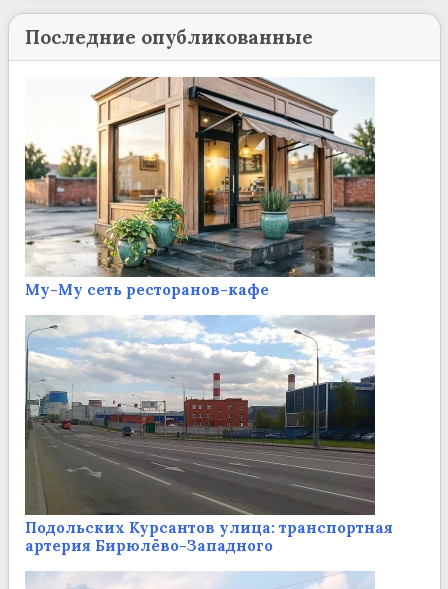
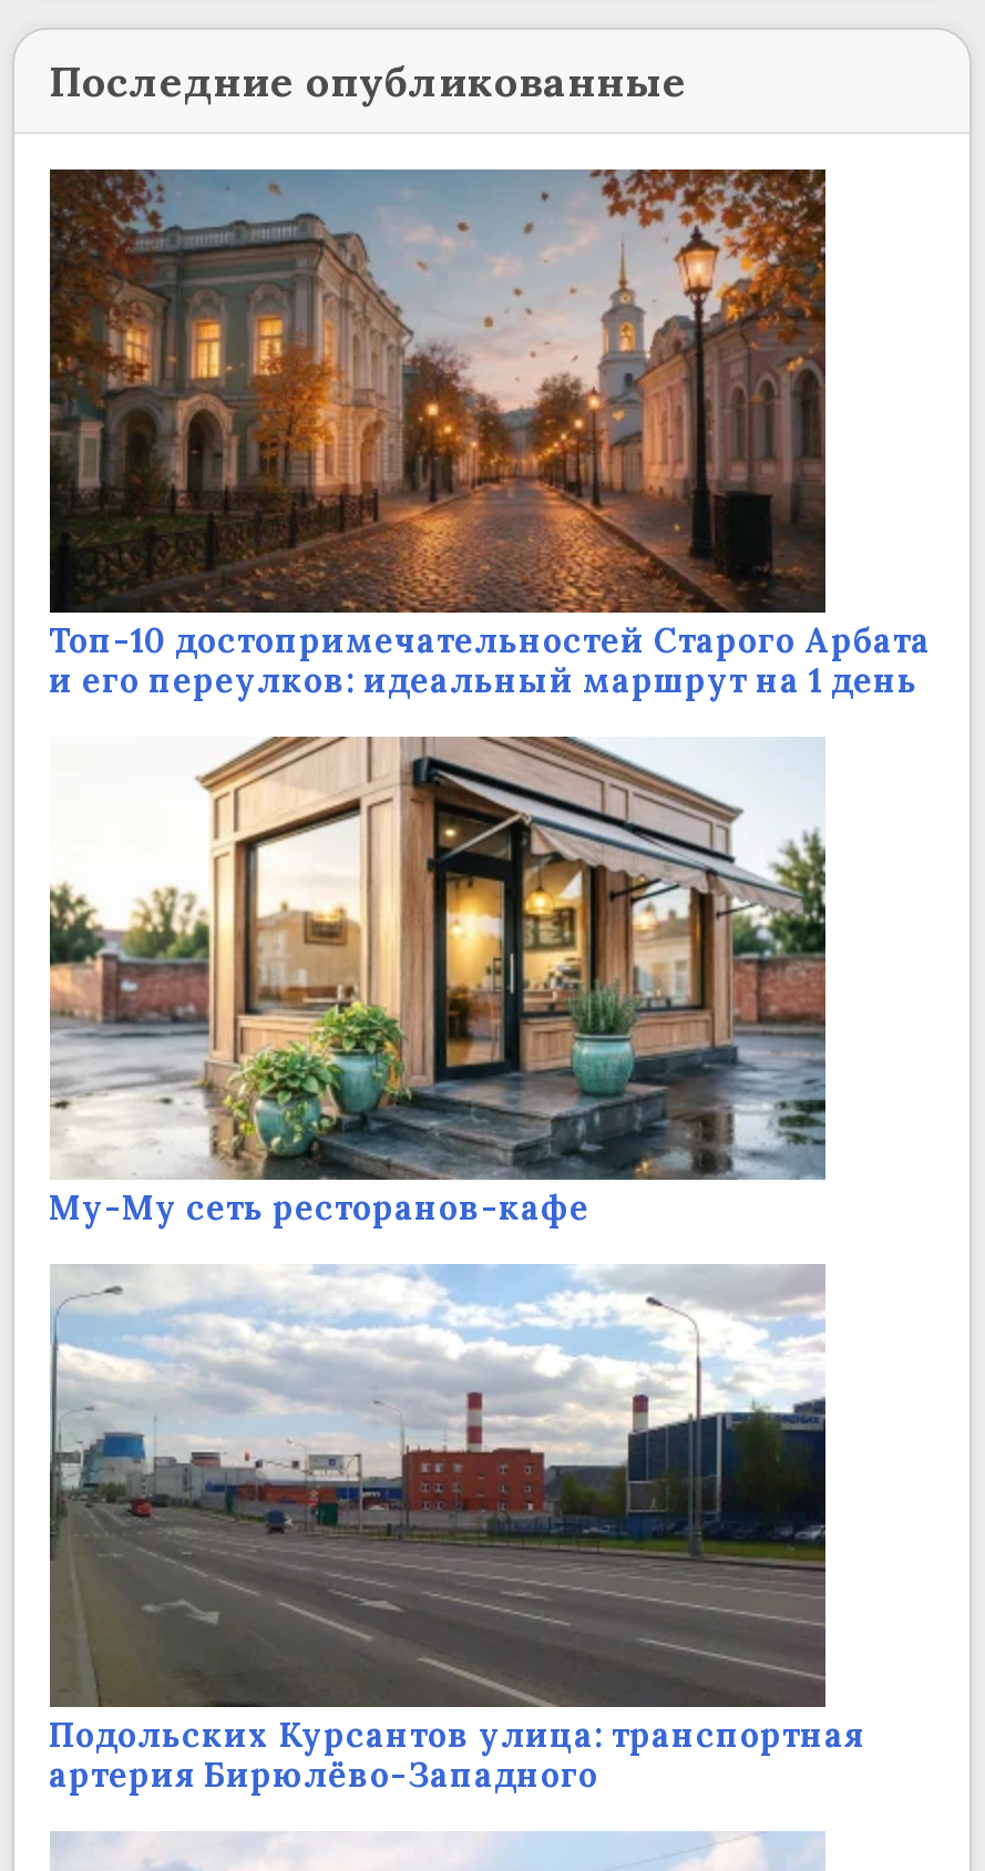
+ [image]
+ Топ-10 достопримечательностей Старого Арбата
+ и его переулков: идеальный маршрут на 1 день
